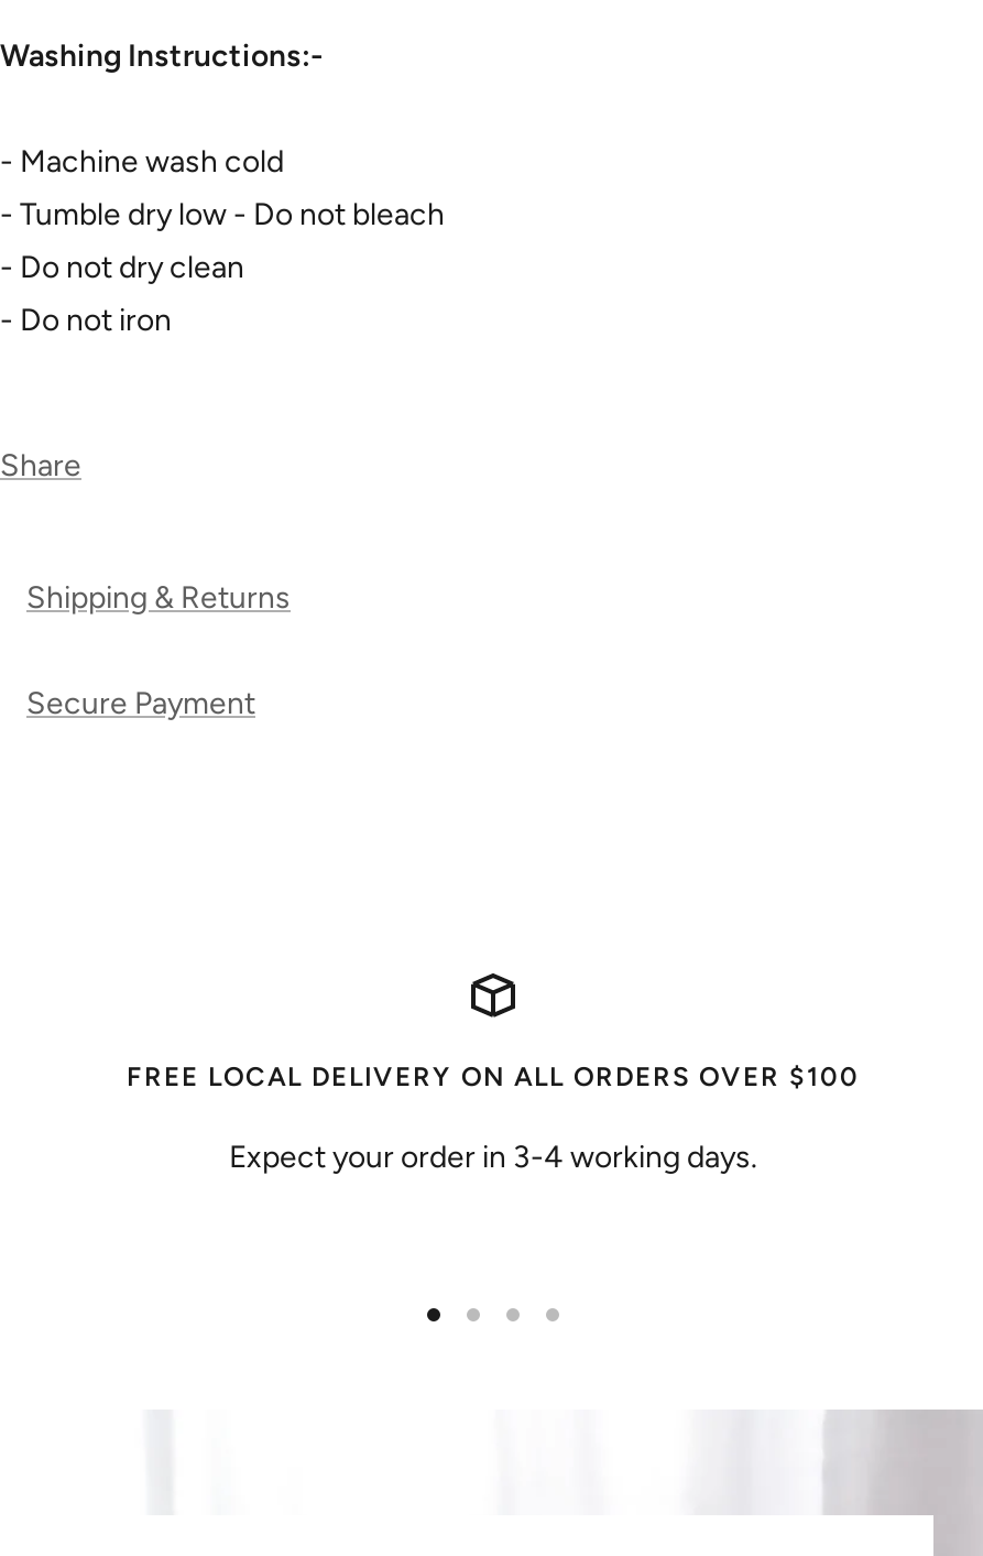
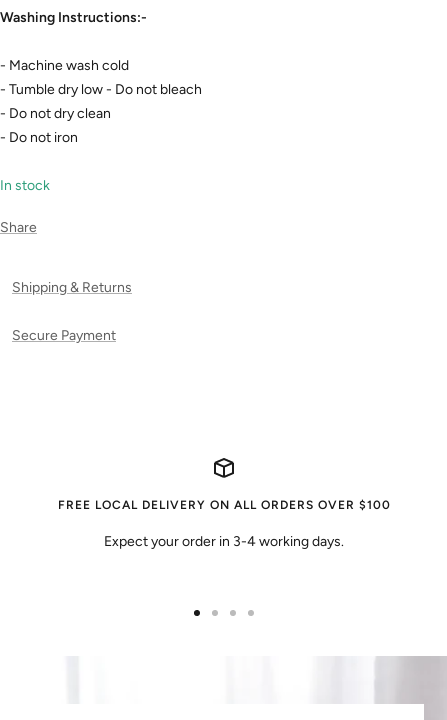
+ In stock
